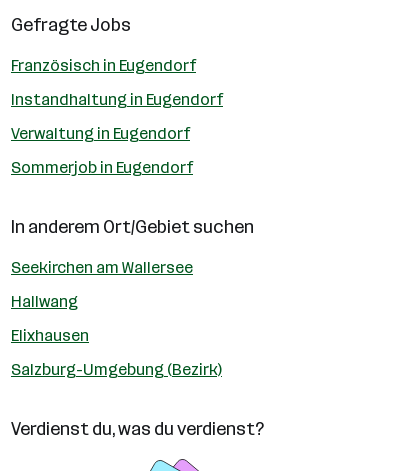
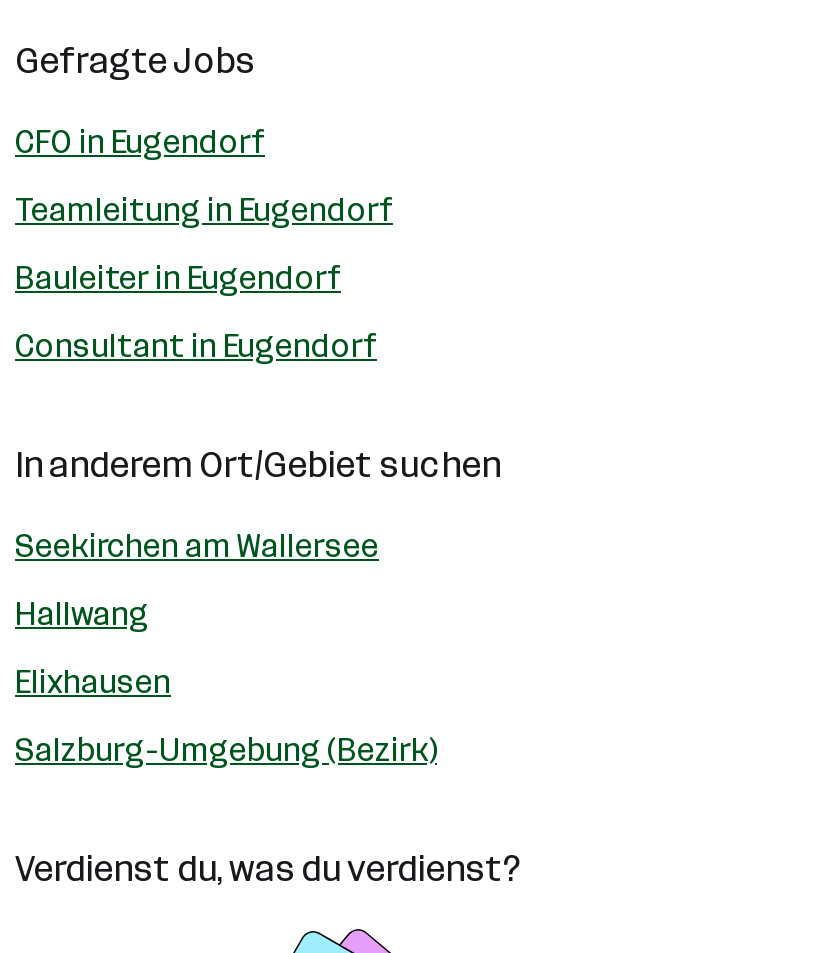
- Französisch in Eugendorf
+ CFO in Eugendorf

- Instandhaltung in Eugendorf
+ Teamleitung in Eugendorf

- Verwaltung in Eugendorf
+ Bauleiter in Eugendorf

- Sommerjob in Eugendorf
+ Consultant in Eugendorf
